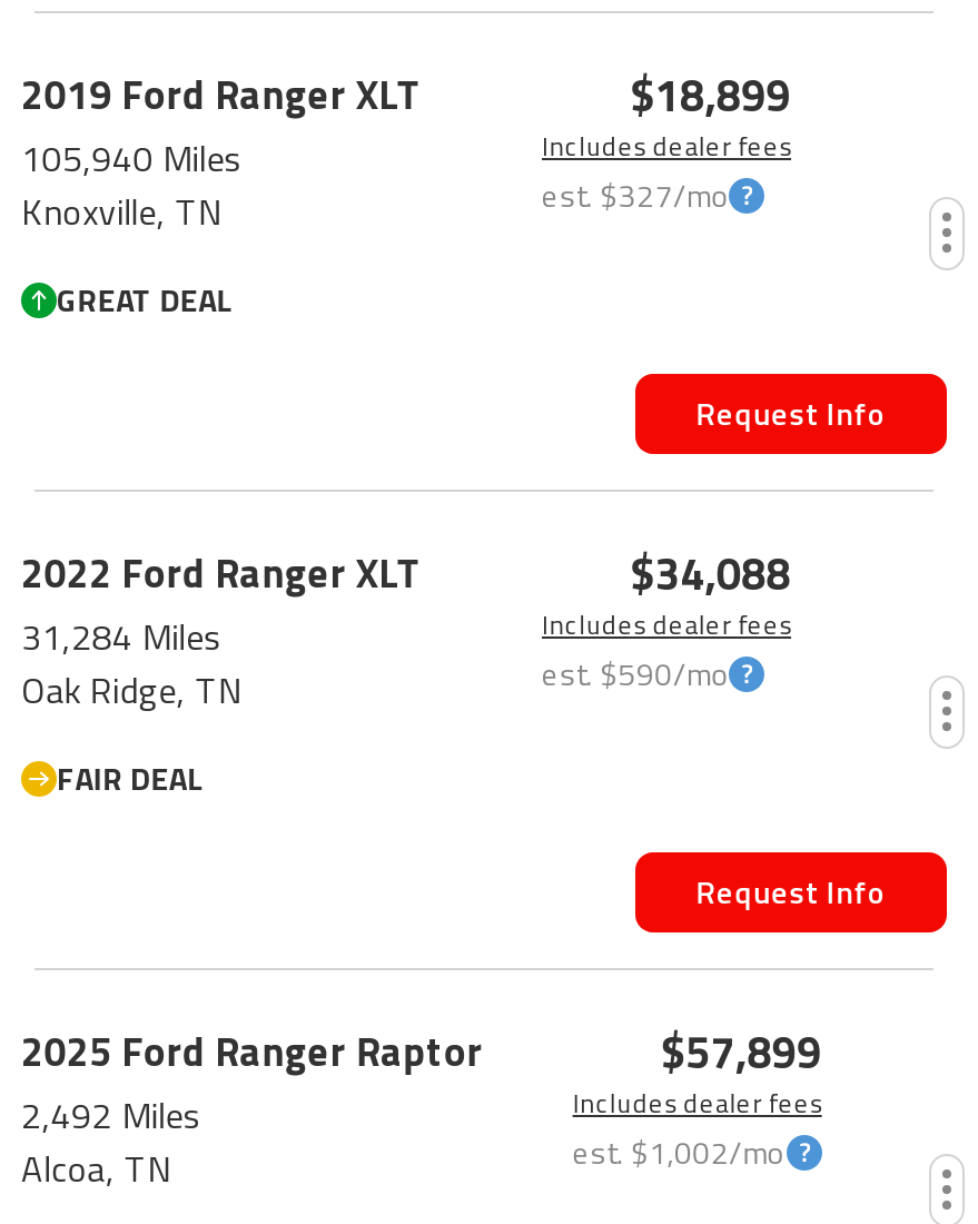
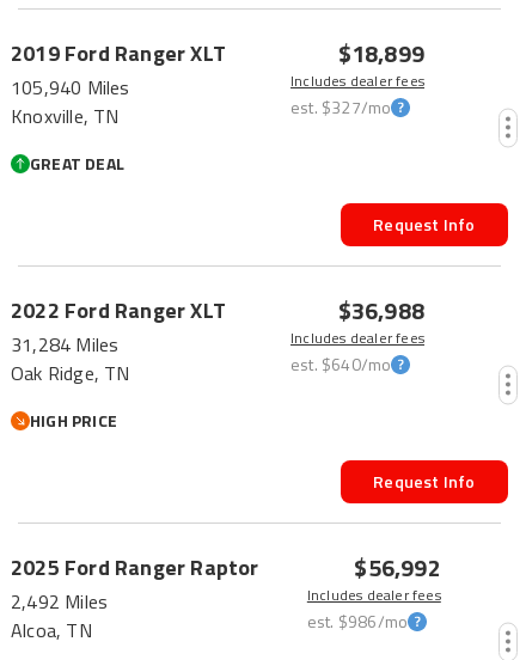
- $34,088
+ $36,988

- est. $590/mo
+ est. $640/mo

- FAIR DEAL
+ HIGH PRICE

- $57,899
+ $56,992

- est. $1,002/mo
+ est. $986/mo
